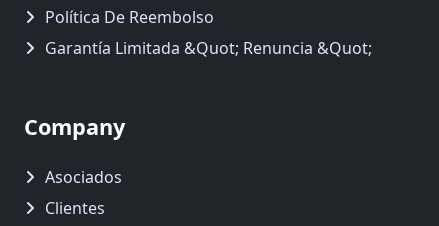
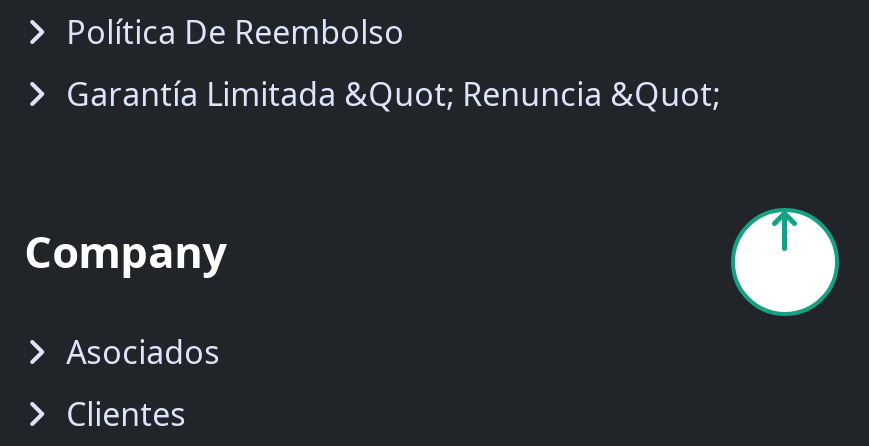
+ [image]
